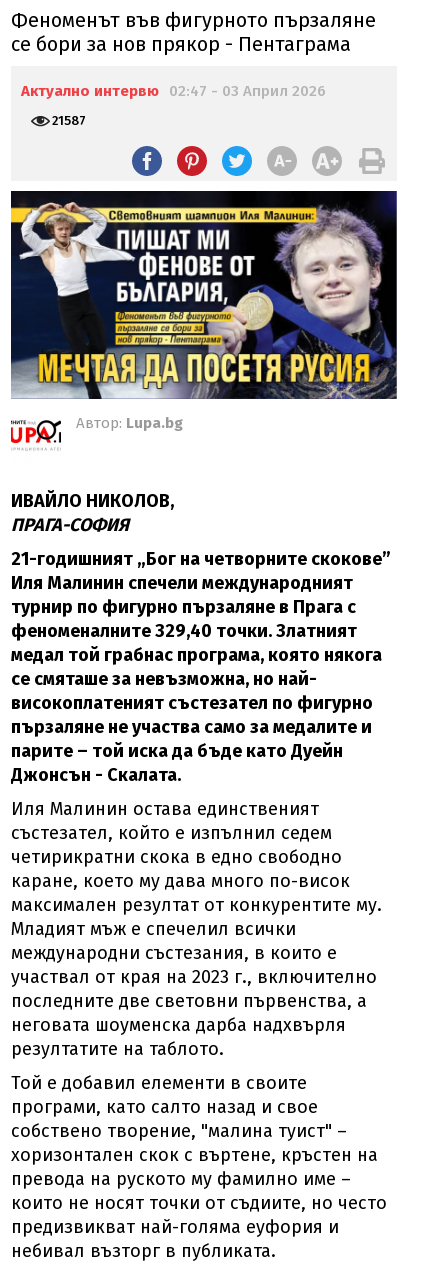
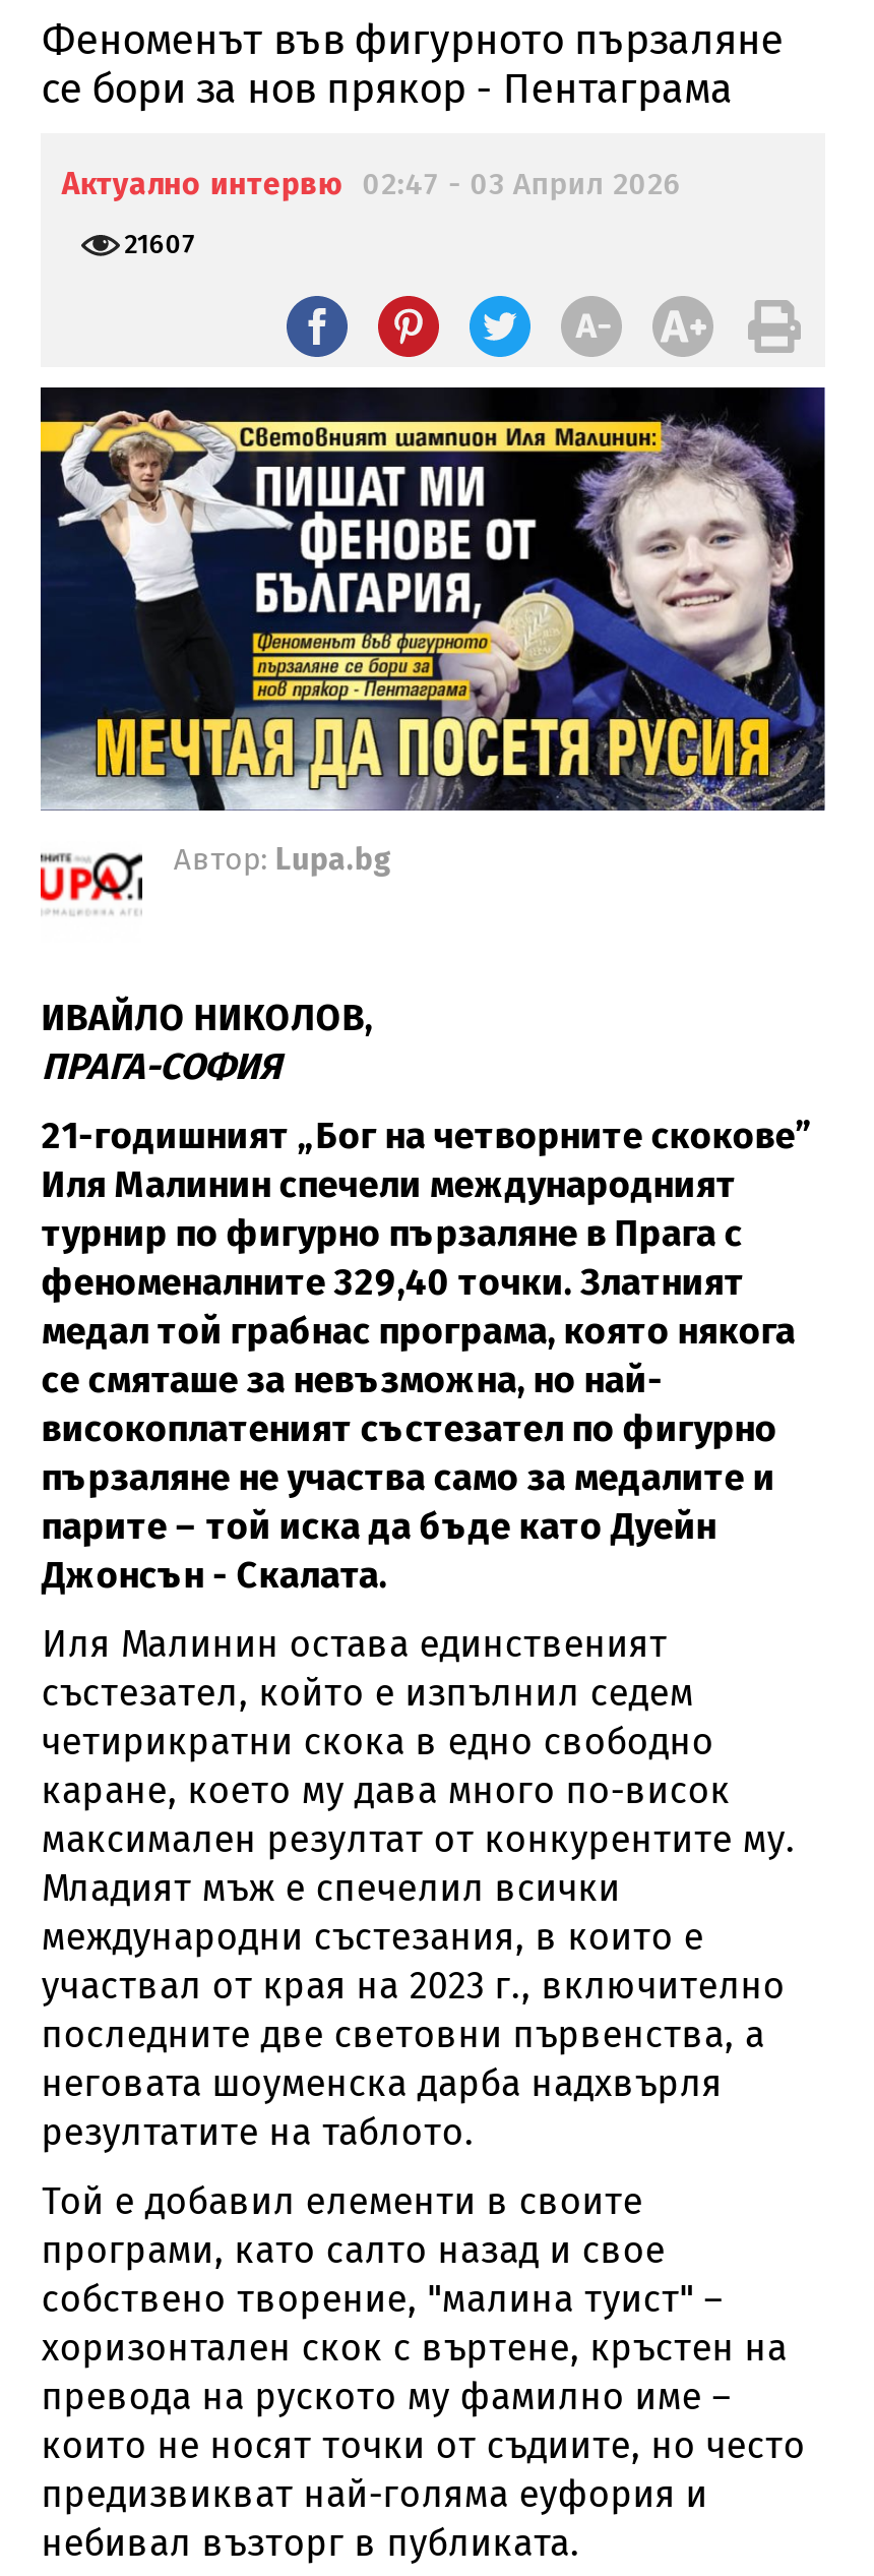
- 21587
+ 21607
